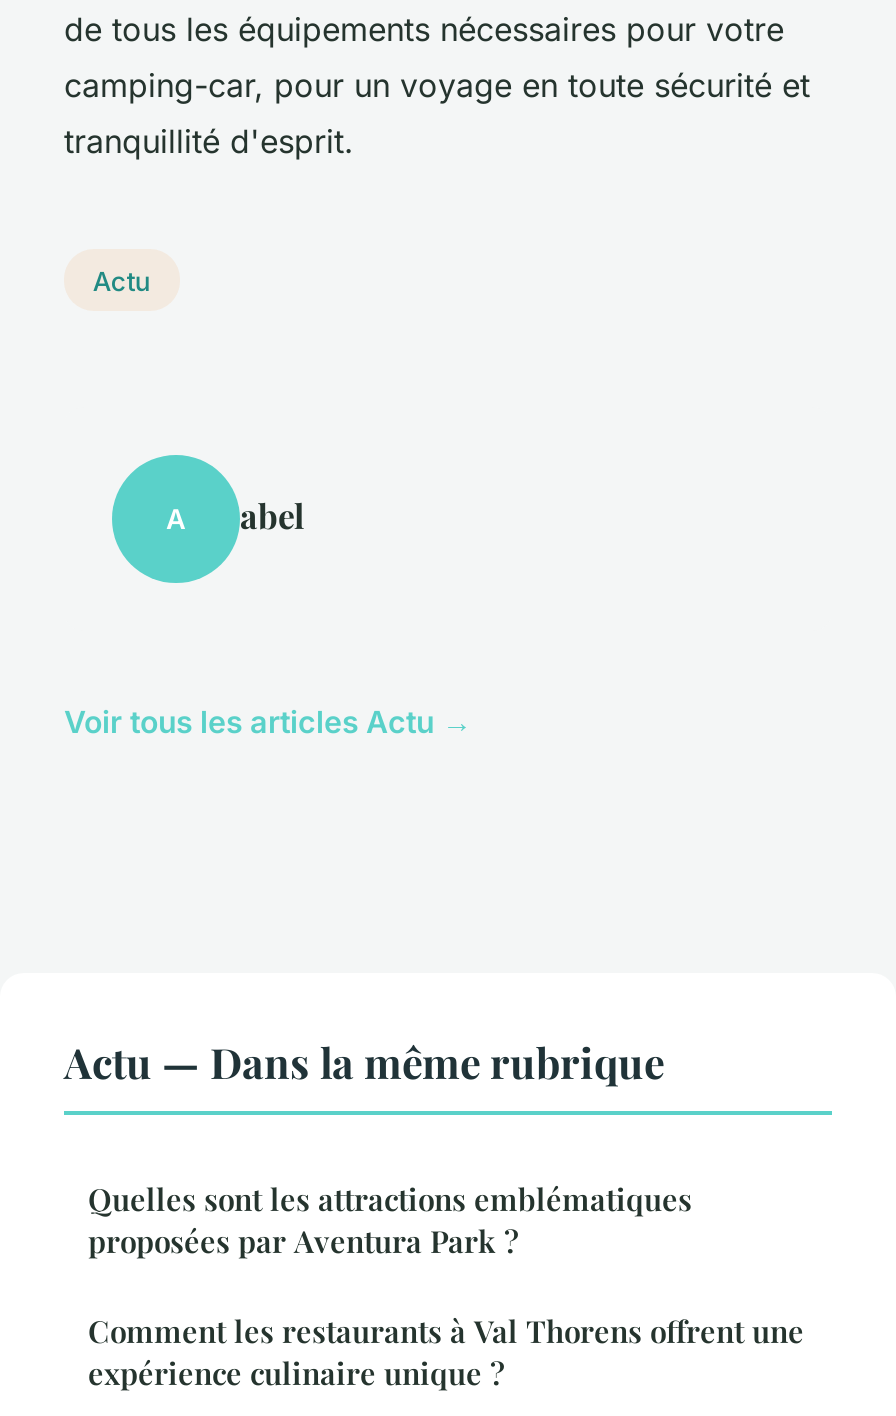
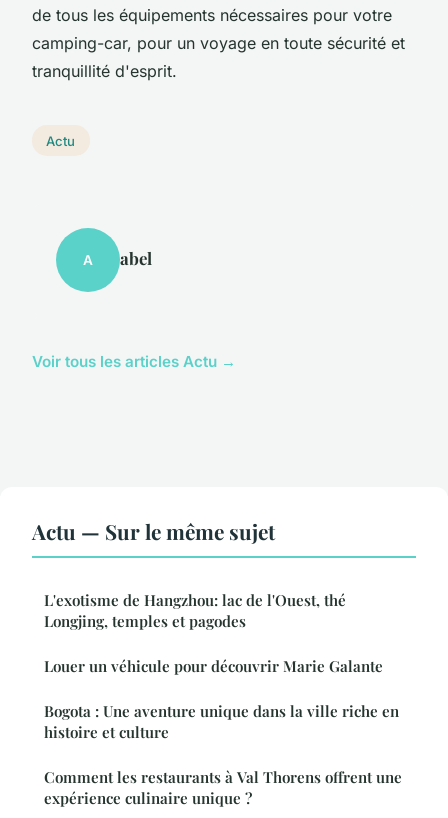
- Actu — Dans la même rubrique
- Quelles sont les attractions emblématiques
- proposées par Aventura Park ?
+ Actu — Sur le même sujet
+ L'exotisme de Hangzhou: lac de l'Ouest, thé
+ Longjing, temples et pagodes
+ Louer un véhicule pour découvrir Marie Galante
+ Bogota : Une aventure unique dans la ville riche en
+ histoire et culture
